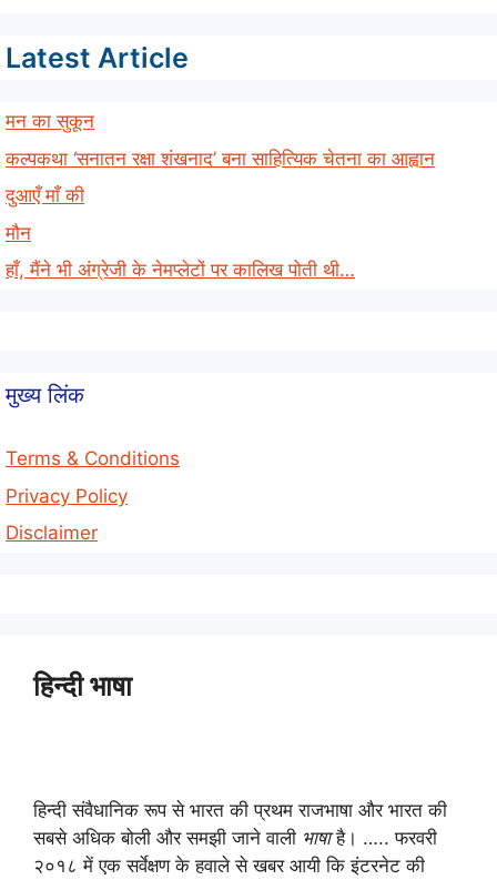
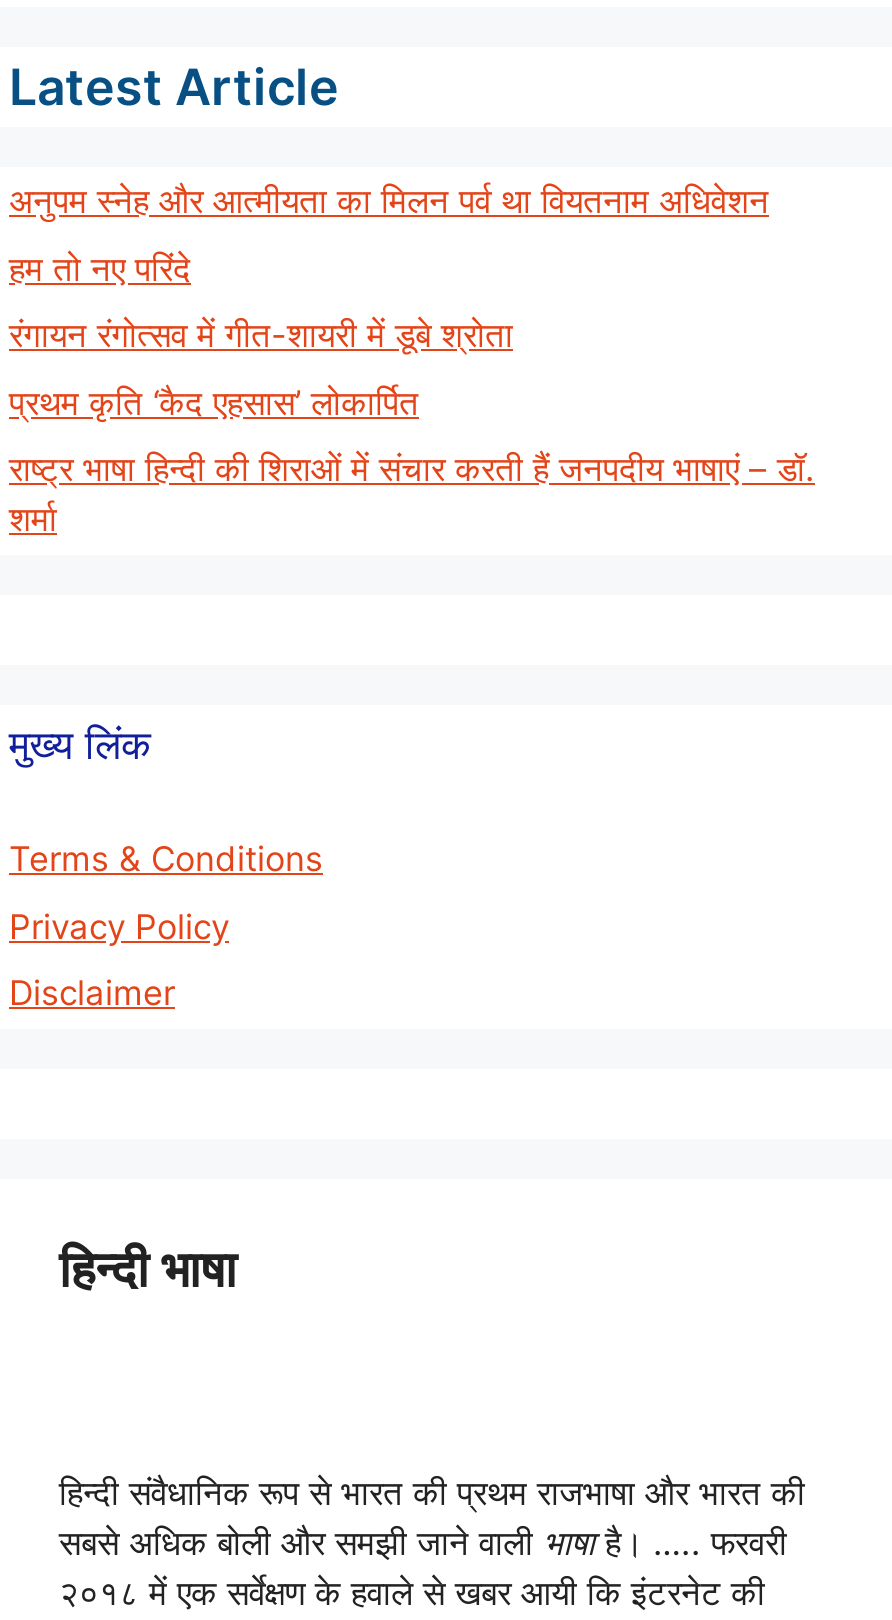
- मन का सुकून
+ अनुपम स्नेह और आत्मीयता का मिलन पर्व था वियतनाम अधिवेशन

- कल्पकथा ‘सनातन रक्षा शंखनाद’ बना साहित्यिक चेतना का आह्वान
+ हम तो नए परिंदे

- दुआएँ माँ की
+ रंगायन रंगोत्सव में गीत-शायरी में डूबे श्रोता

- मौन
+ प्रथम कृति ‘कैद एहसास’ लोकार्पित

- हाँ, मैंने भी अंग्रेजी के नेमप्लेटों पर कालिख पोती थी…
+ राष्ट्र भाषा हिन्दी की शिराओं में संचार करती हैं जनपदीय भाषाएं – डॉ.
+ शर्मा
